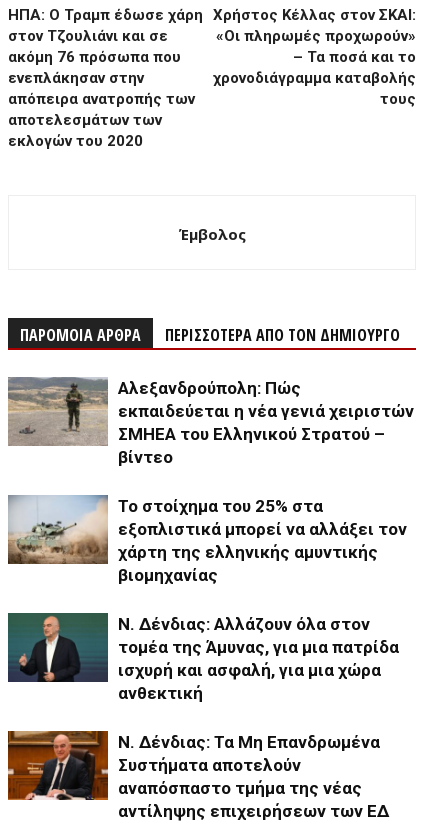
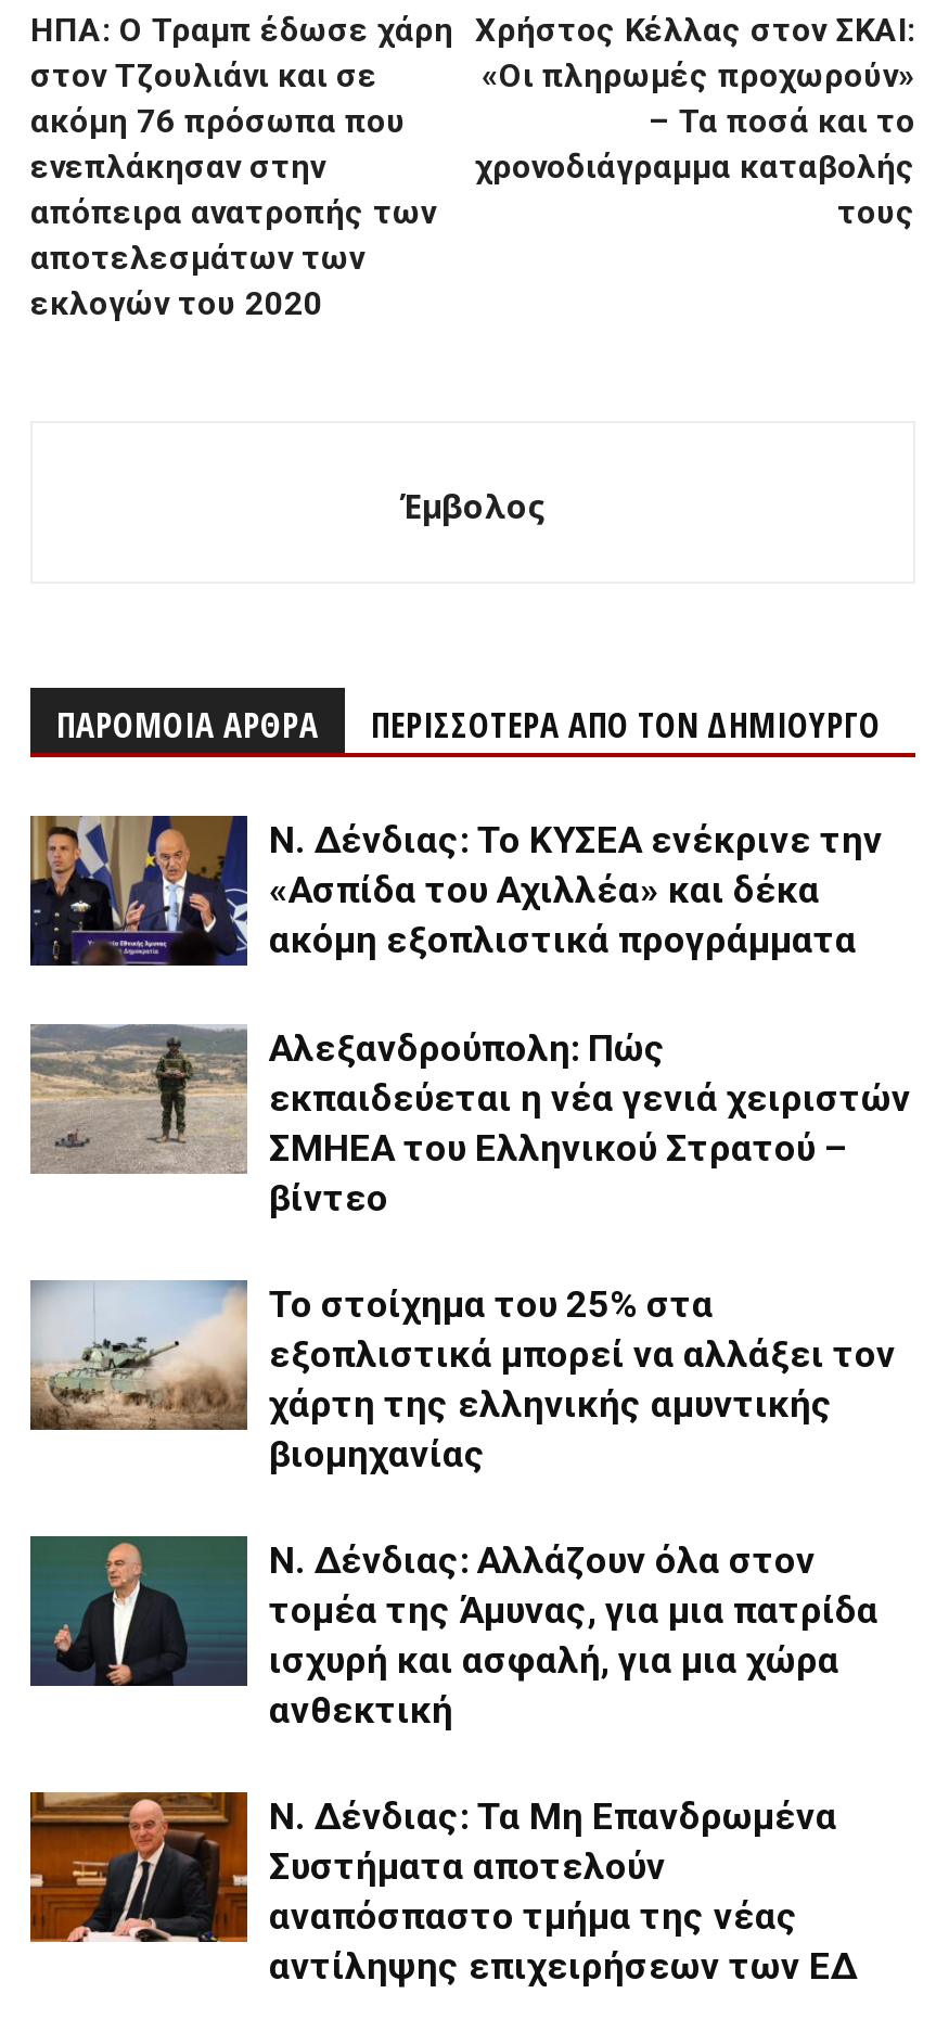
+ [image]
+ Ν. Δένδιας: Το ΚΥΣΕΑ ενέκρινε την
+ «Ασπίδα του Αχιλλέα» και δέκα
+ ακόμη εξοπλιστικά προγράμματα
